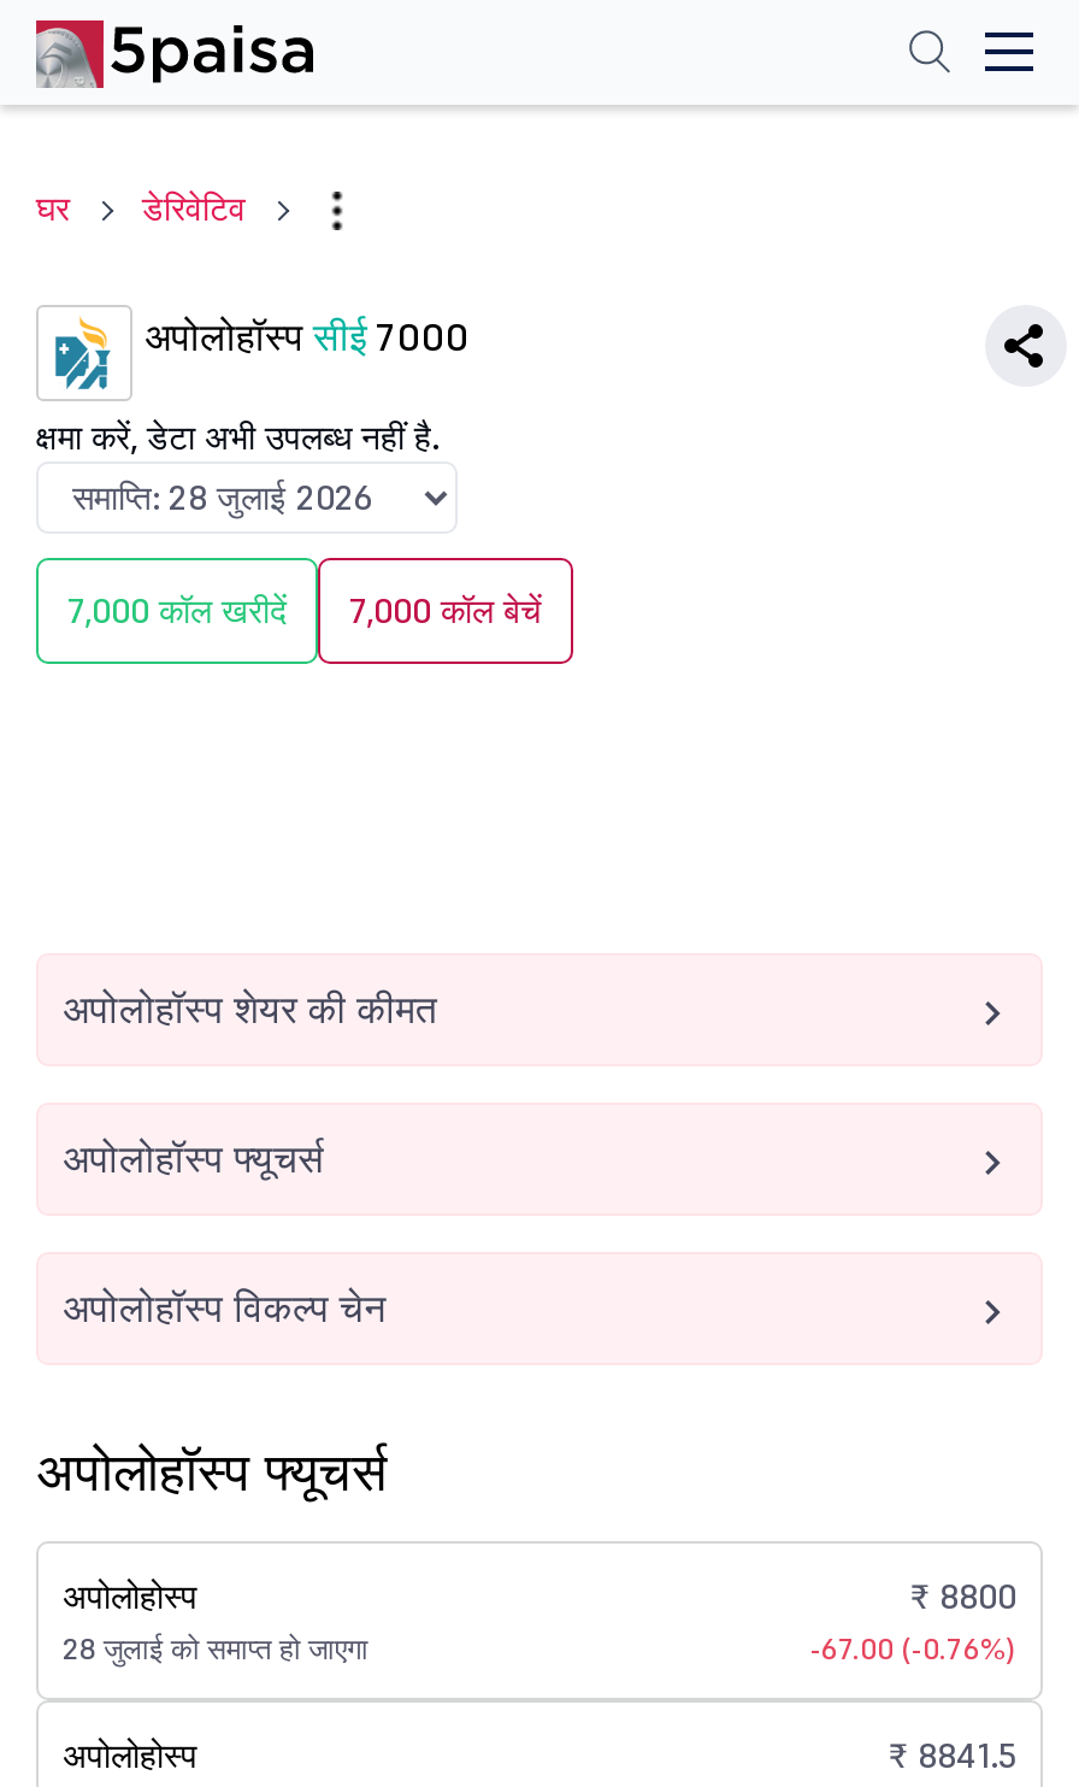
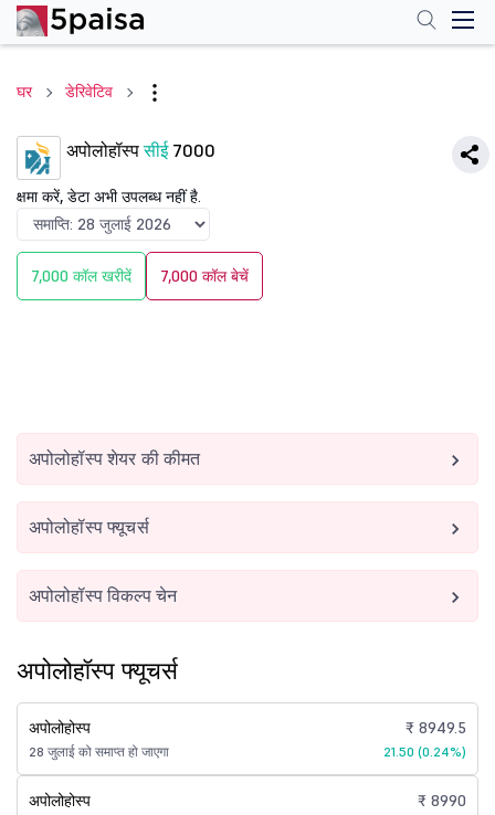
- ₹ 8800
+ ₹ 8949.5

- -67.00 (-0.76%)
+ 21.50 (0.24%)

- ₹ 8841.5
+ ₹ 8990
